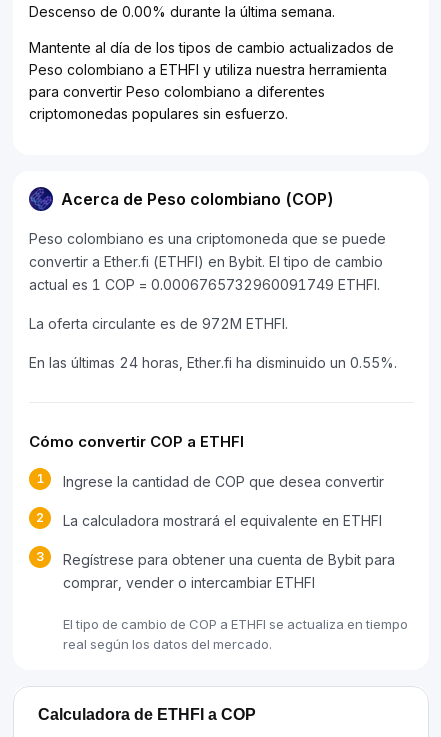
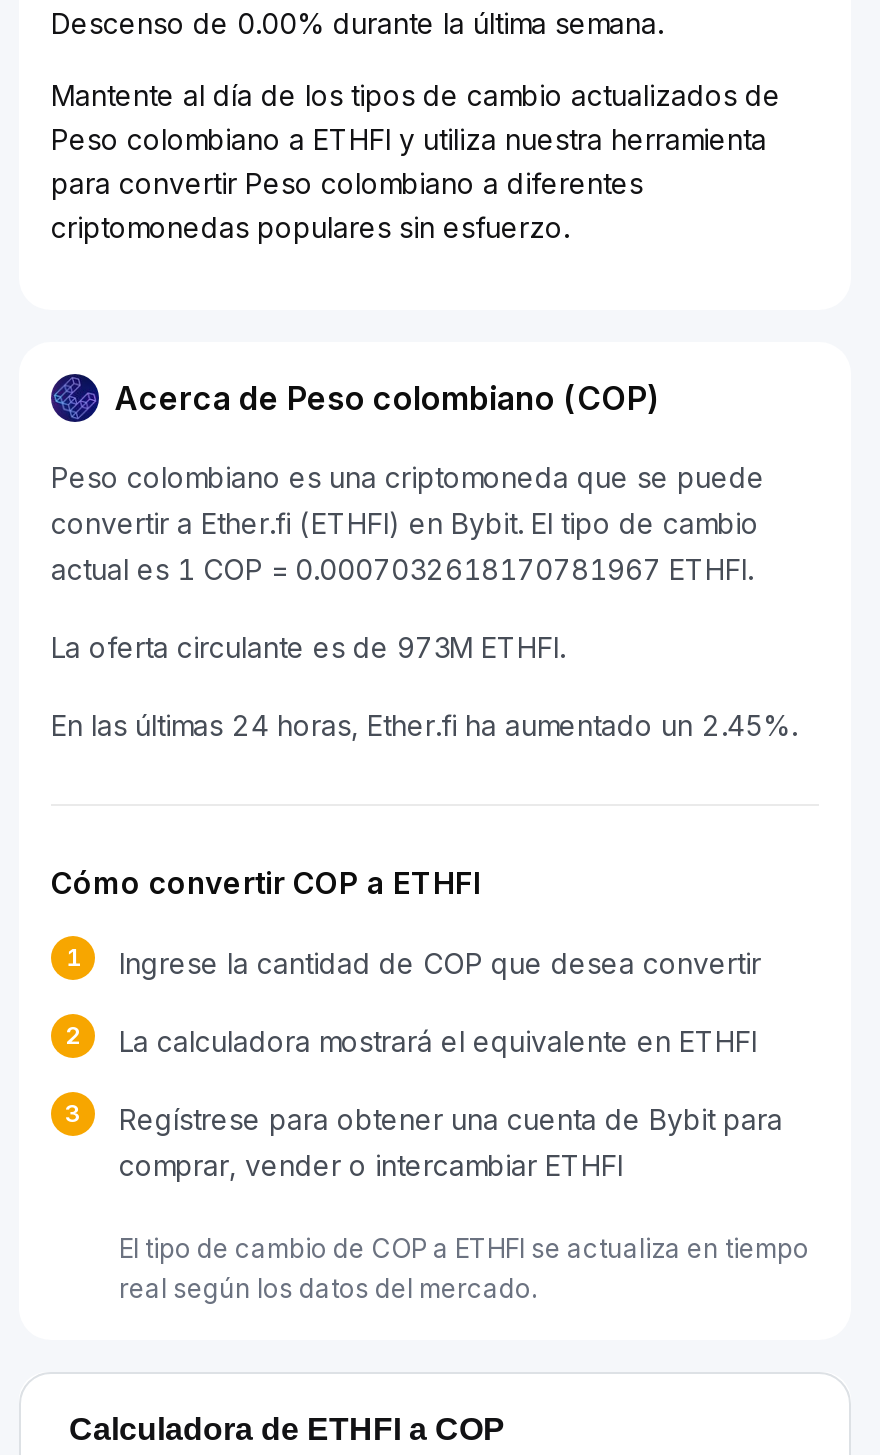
- actual es 1 COP = 0.0006765732960091749 ETHFI.
+ actual es 1 COP = 0.0007032618170781967 ETHFI.

- La oferta circulante es de 972M ETHFI.
+ La oferta circulante es de 973M ETHFI.

- En las últimas 24 horas, Ether.fi ha disminuido un 0.55%.
+ En las últimas 24 horas, Ether.fi ha aumentado un 2.45%.
